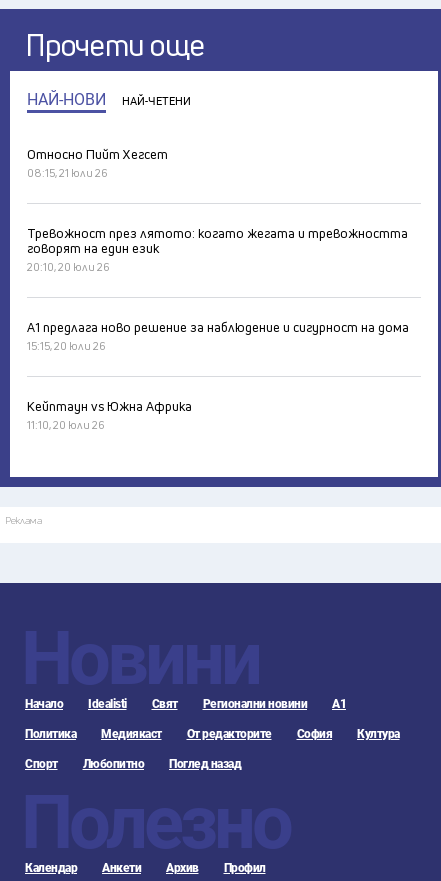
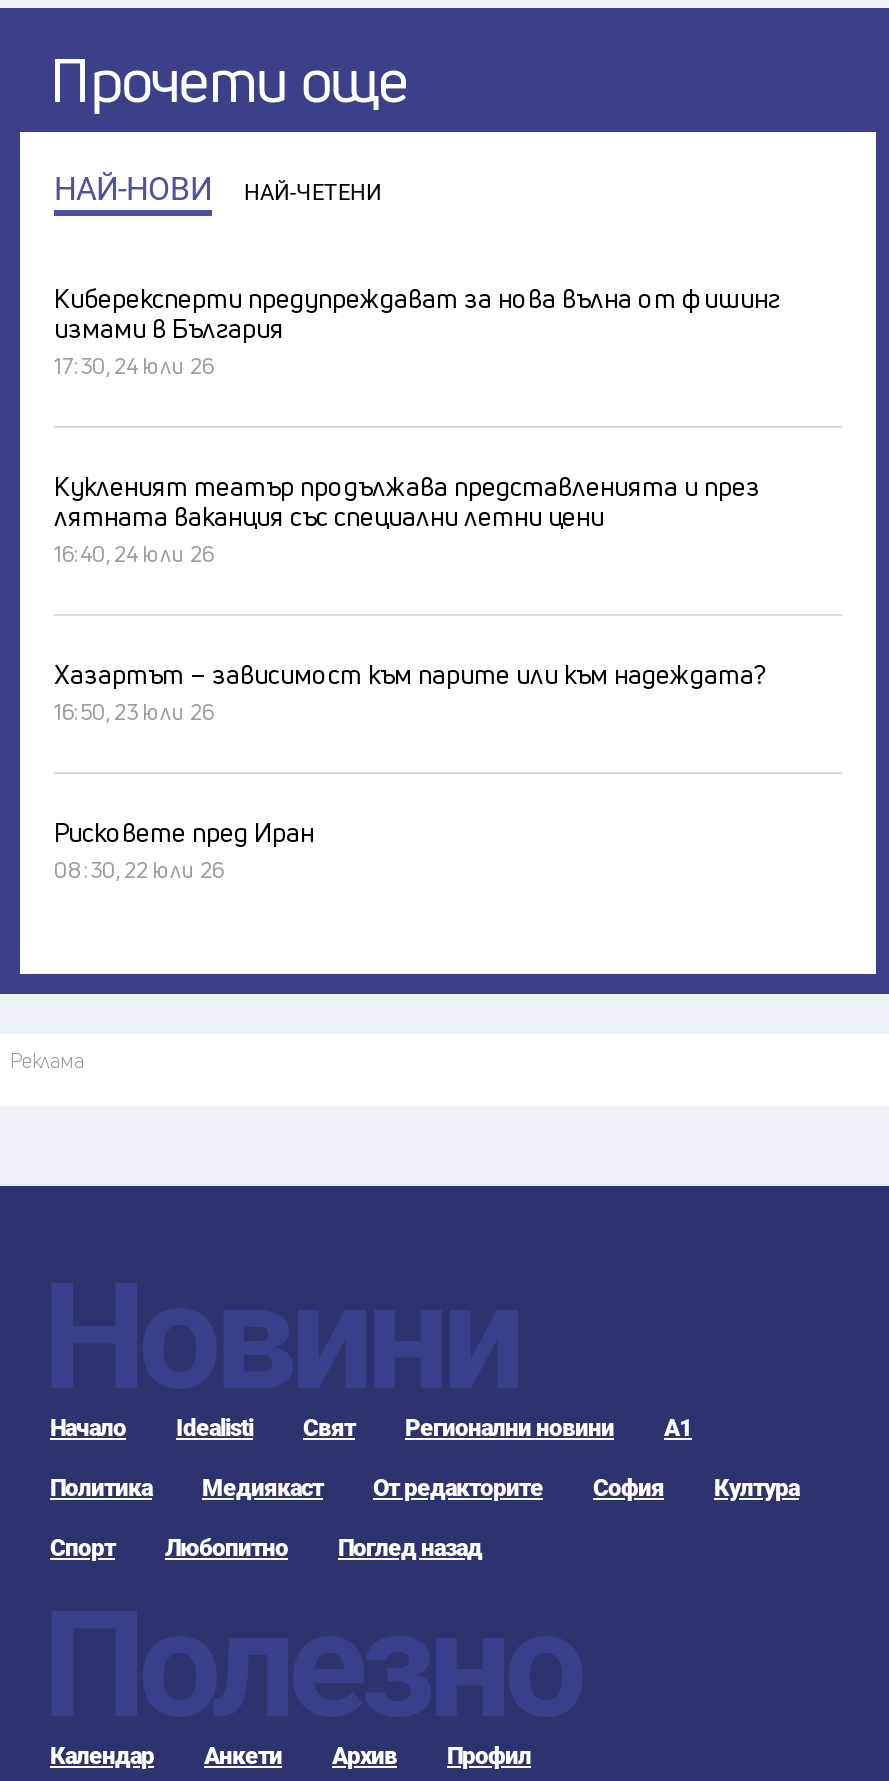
- Относно Пийт Хегсет
- 08:15, 21 юли 26
+ Киберексперти предупреждават за нова вълна от фишинг
+ измами в България
+ 17:30, 24 юли 26

- Тревожност през лятото: когато жегата и тревожността
- говорят на един език
- 20:10, 20 юли 26
+ Кукленият театър продължава представленията и през
+ лятната ваканция със специални летни цени
+ 16:40, 24 юли 26

- А1 предлага ново решение за наблюдение и сигурност на дома
- 15:15, 20 юли 26
+ Хазартът – зависимост към парите или към надеждата?
+ 16:50, 23 юли 26

- Кейптаун vs Южна Африка
- 11:10, 20 юли 26
+ Рисковете пред Иран
+ 08:30, 22 юли 26
